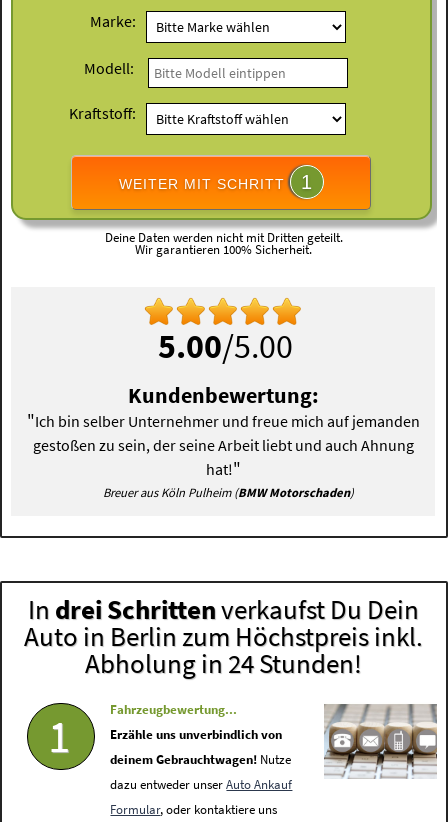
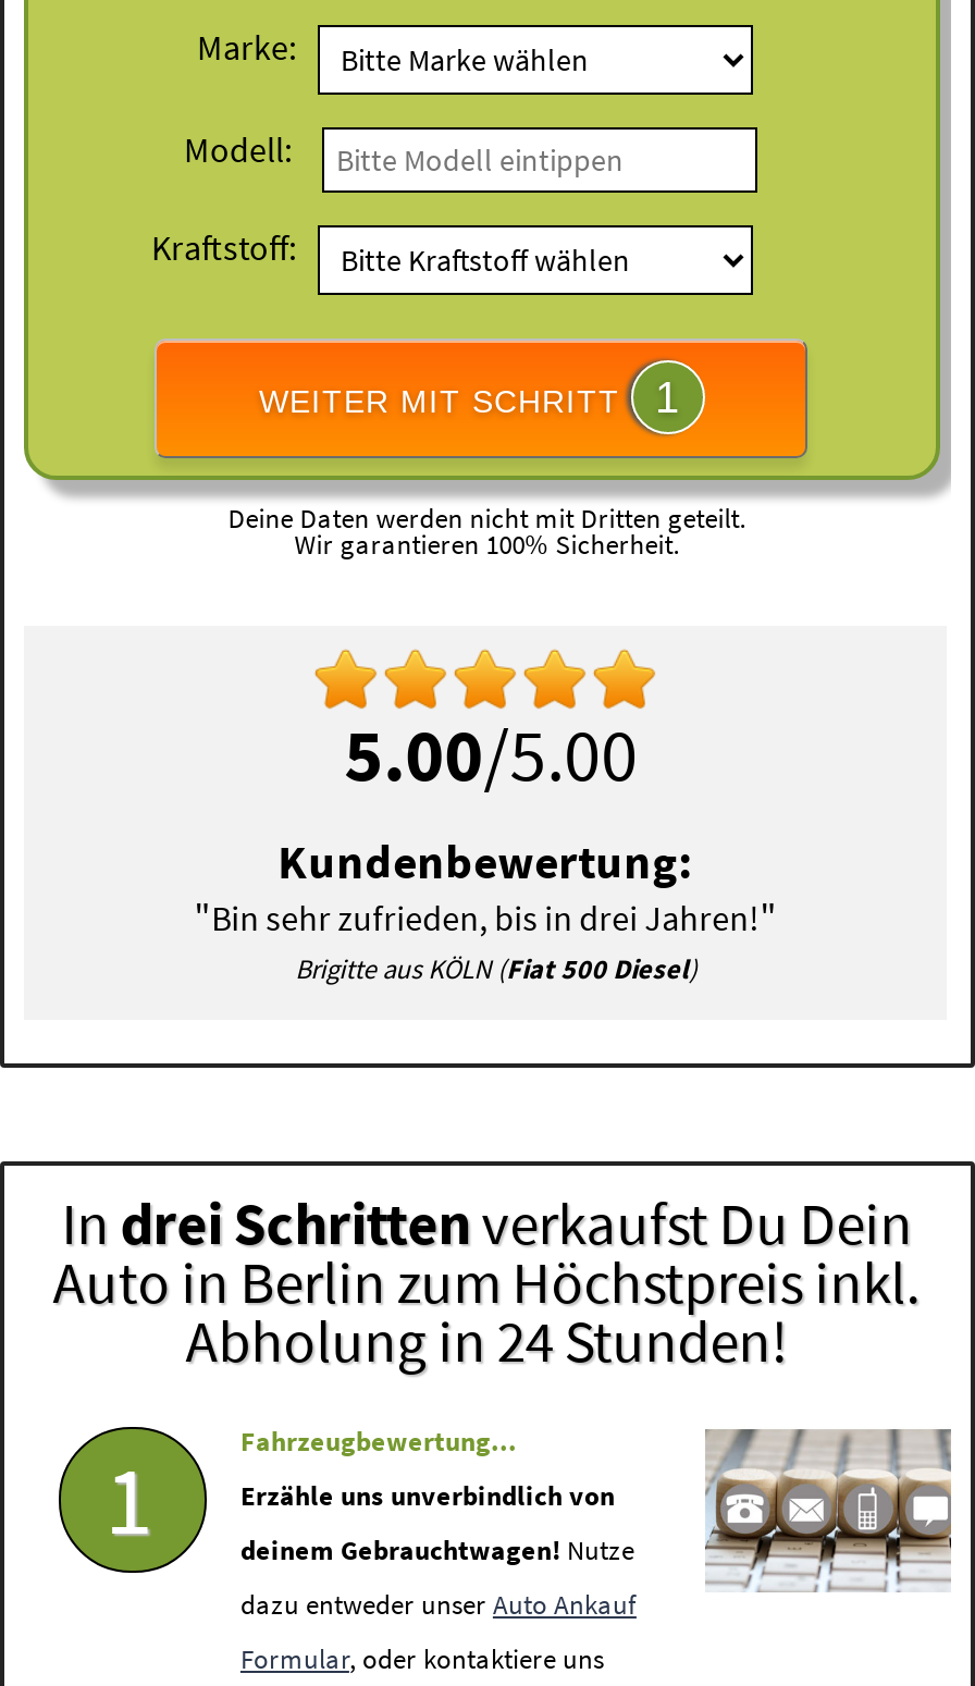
- "Ich bin selber Unternehmer und freue mich auf jemanden
- gestoßen zu sein, der seine Arbeit liebt und auch Ahnung
- hat!"
- Breuer aus Köln Pulheim (BMW Motorschaden)
+ "Bin sehr zufrieden, bis in drei Jahren!"
+ Brigitte aus KÖLN (Fiat 500 Diesel)
